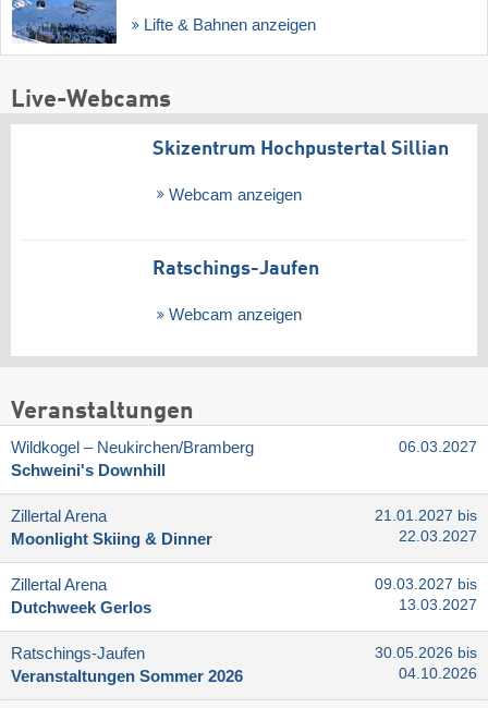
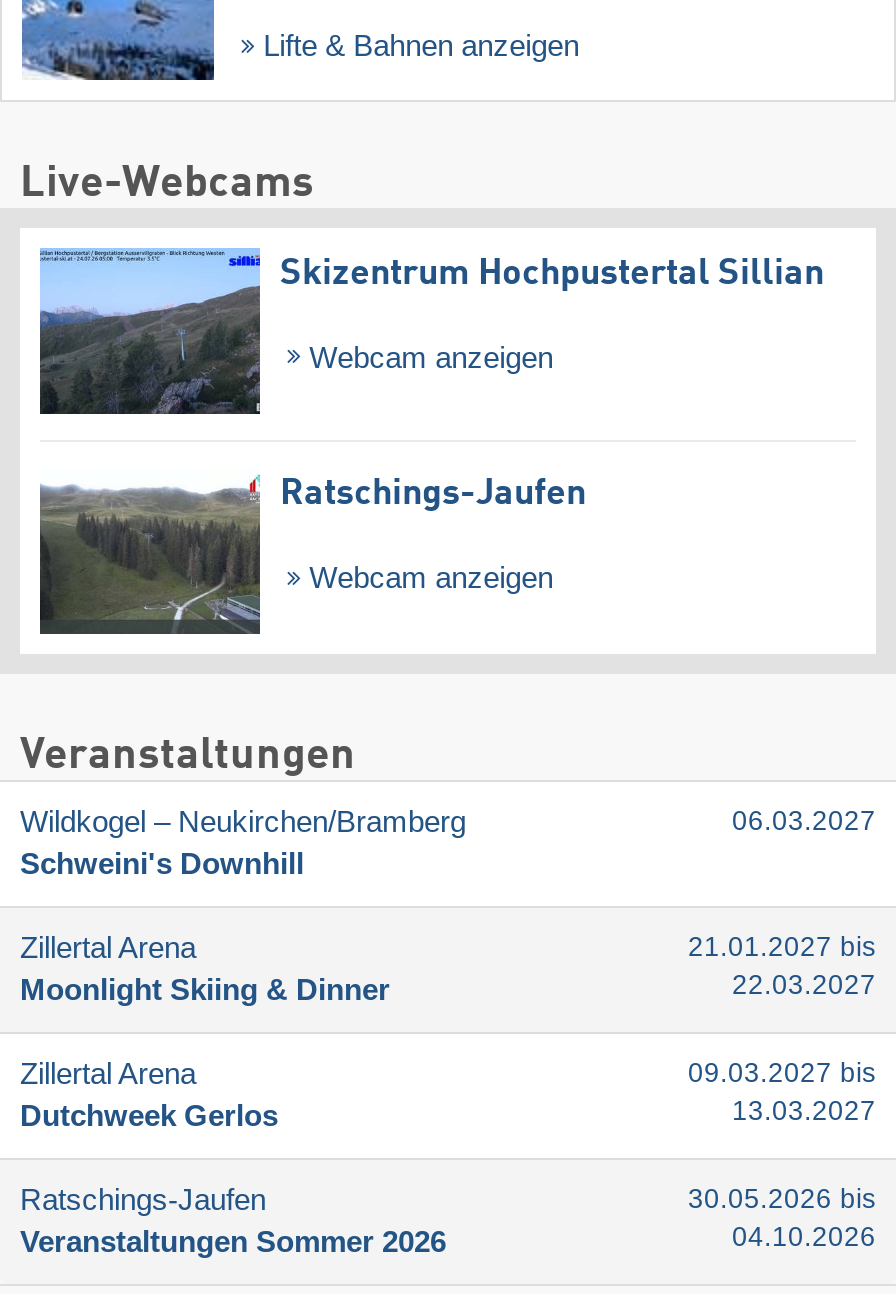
+ [image]

+ [image]
